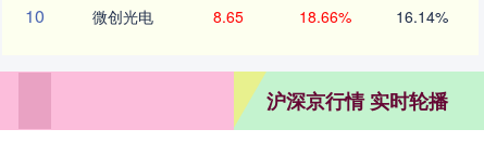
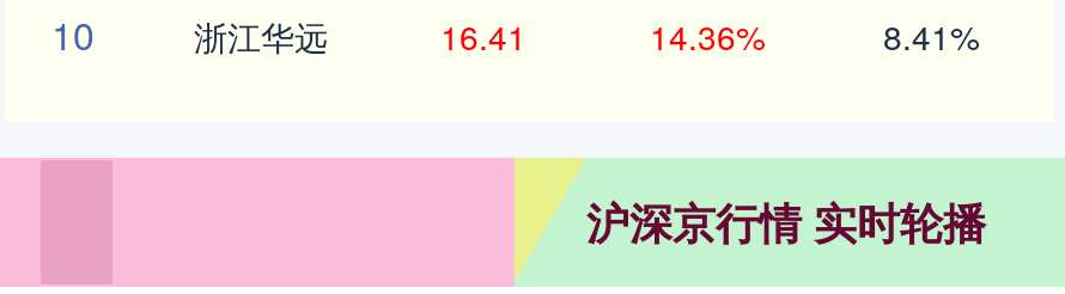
- 微创光电
- 8.65
- 18.66%
- 16.14%
+ 浙江华远
+ 16.41
+ 14.36%
+ 8.41%
